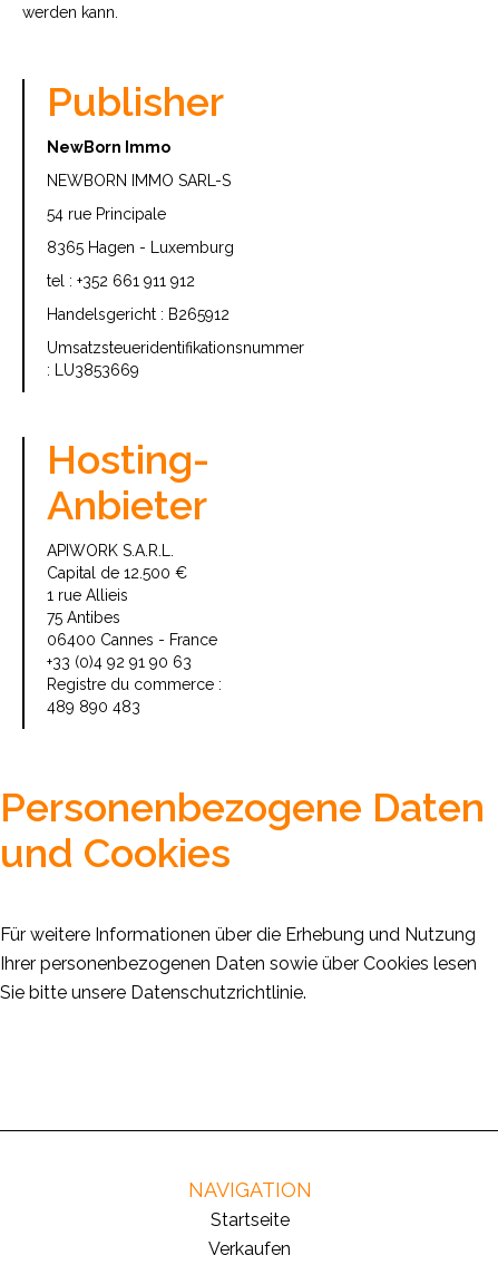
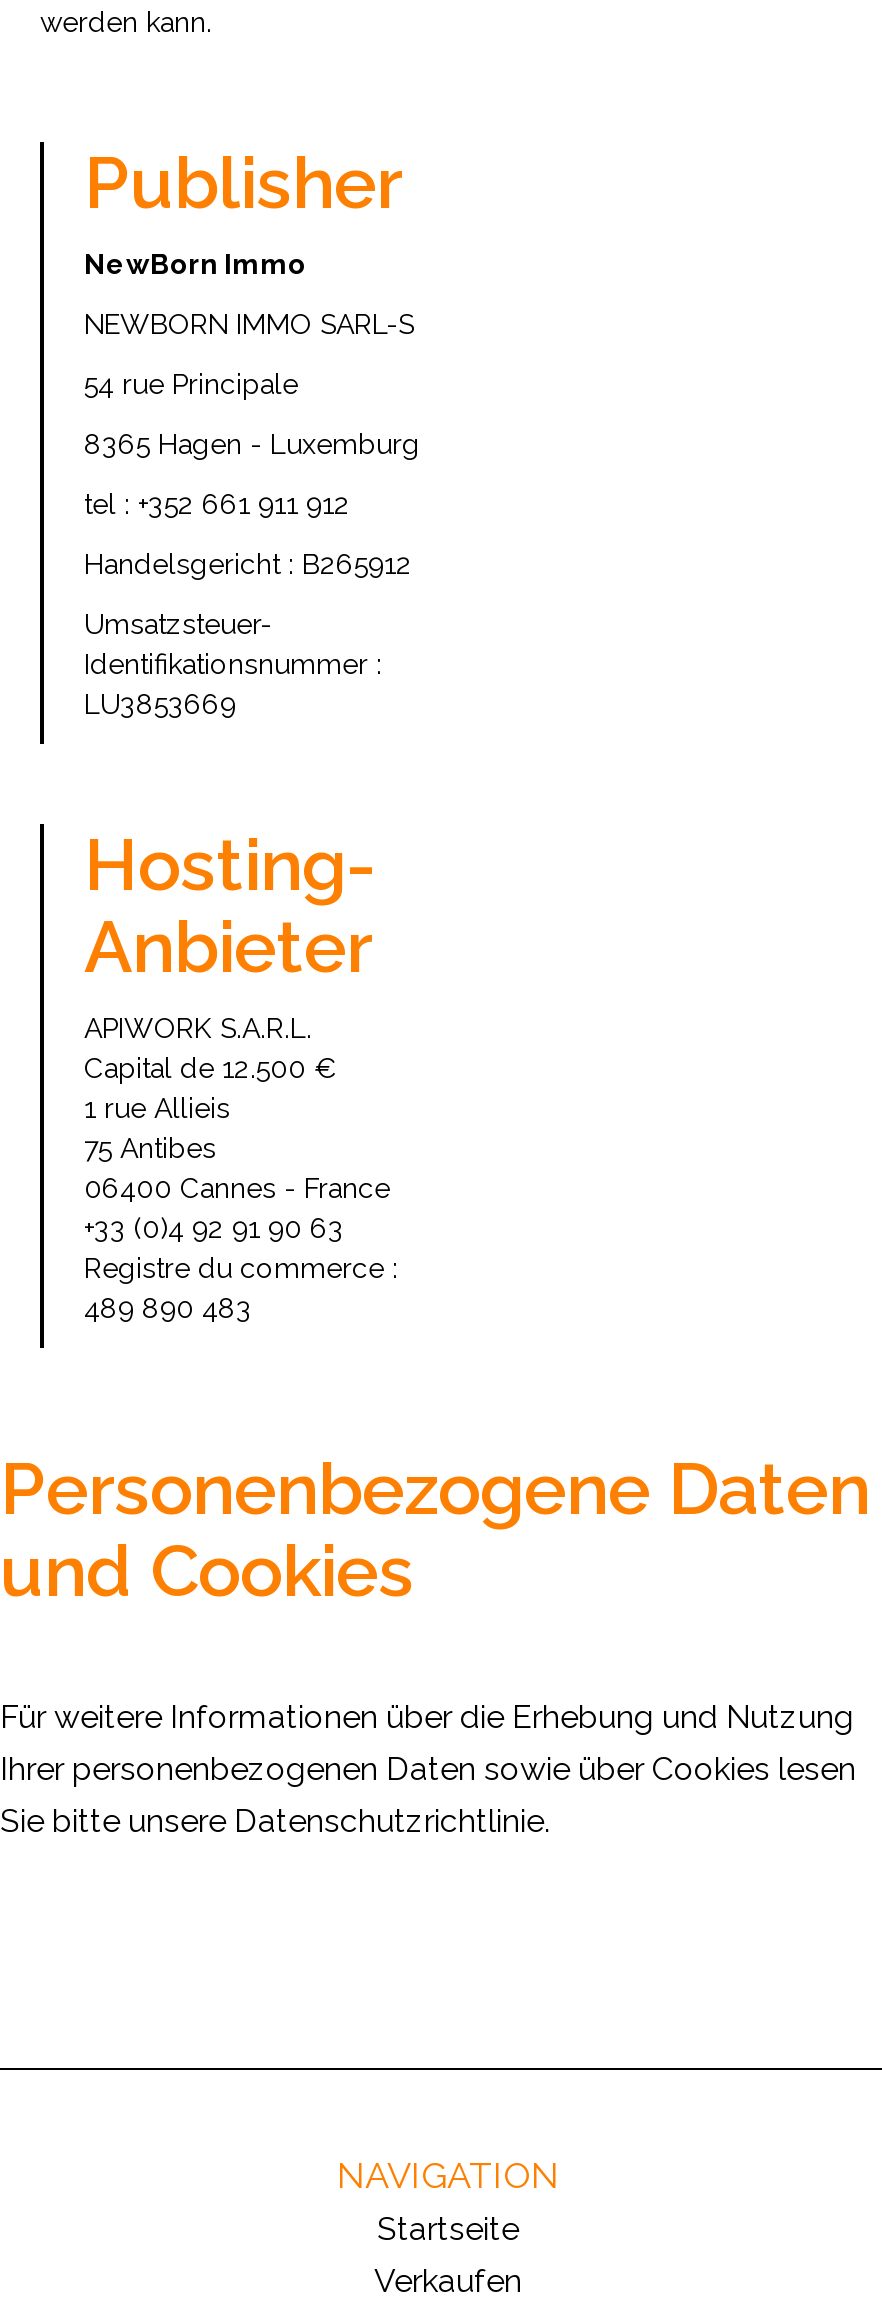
- Umsatzsteueridentifikationsnummer
- : LU3853669
+ Umsatzsteuer-
+ Identifikationsnummer :
+ LU3853669
